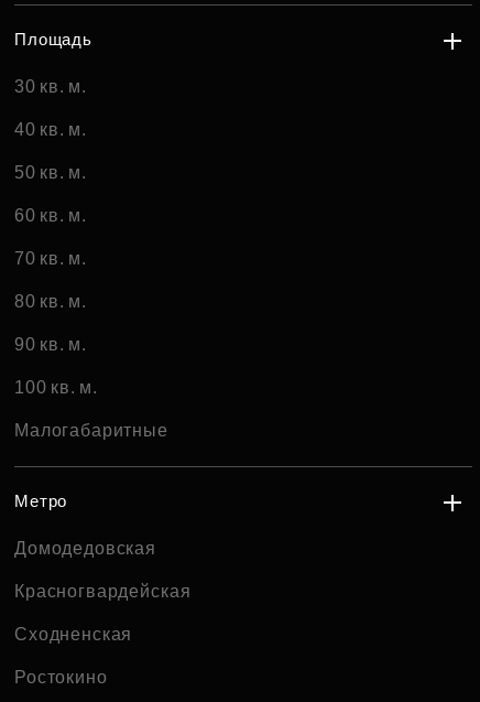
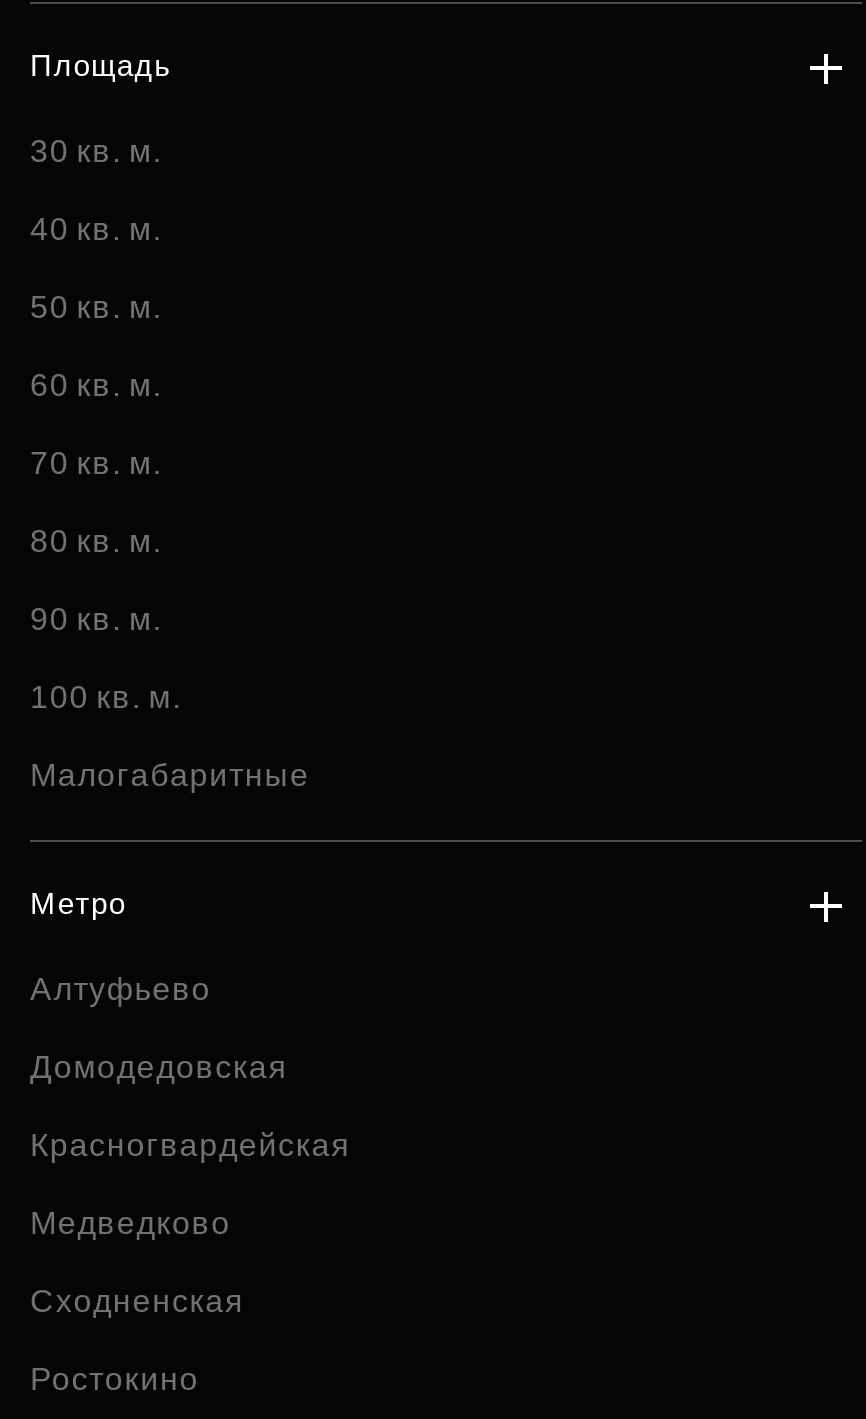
+ Алтуфьево

+ Медведково
